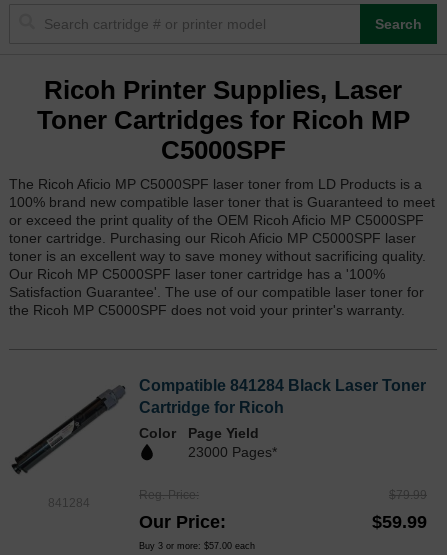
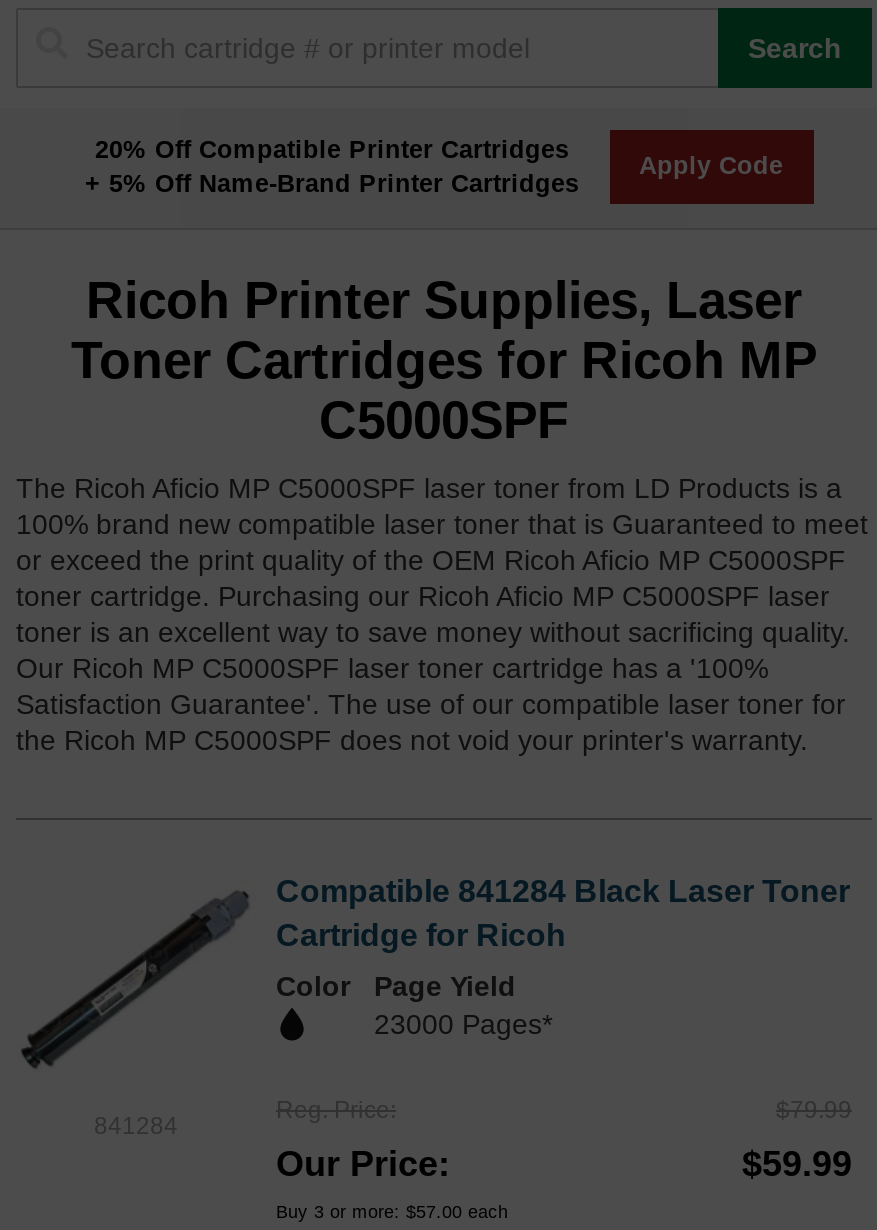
+ 20% Off Compatible Printer Cartridges
+ + 5% Off Name-Brand Printer Cartridges

+ Apply Code
